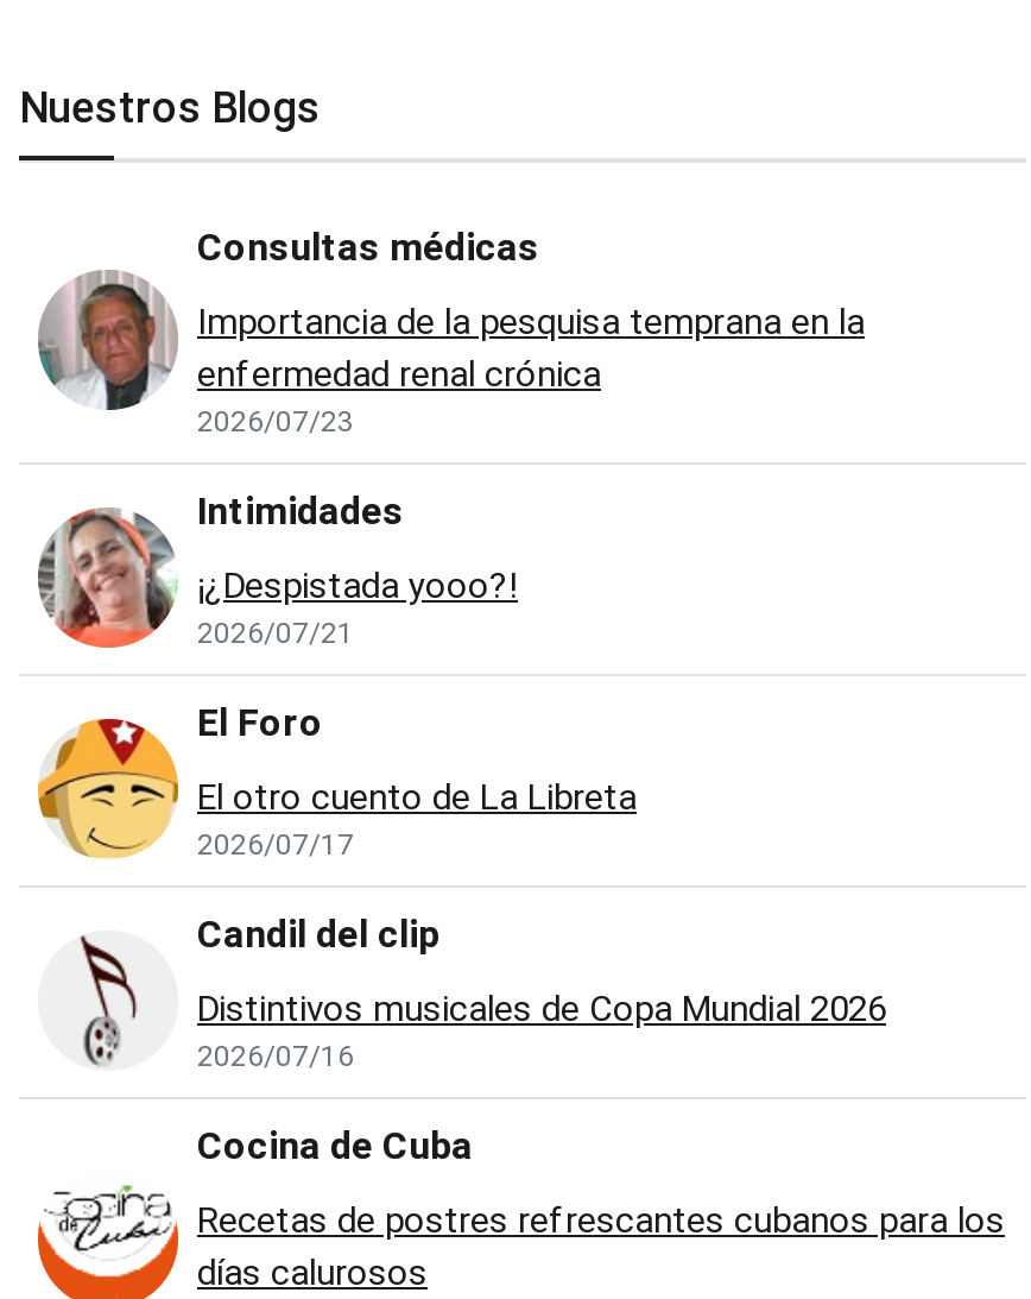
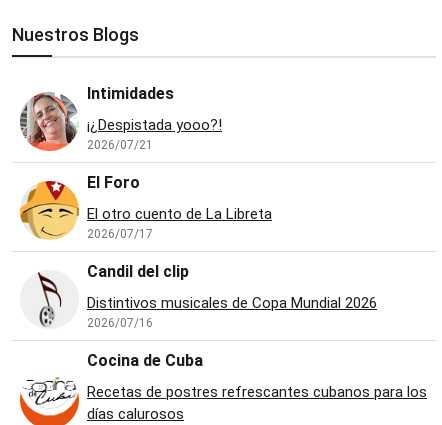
- [image]
- Consultas médicas
- Importancia de la pesquisa temprana en la
- enfermedad renal crónica
- 2026/07/23
